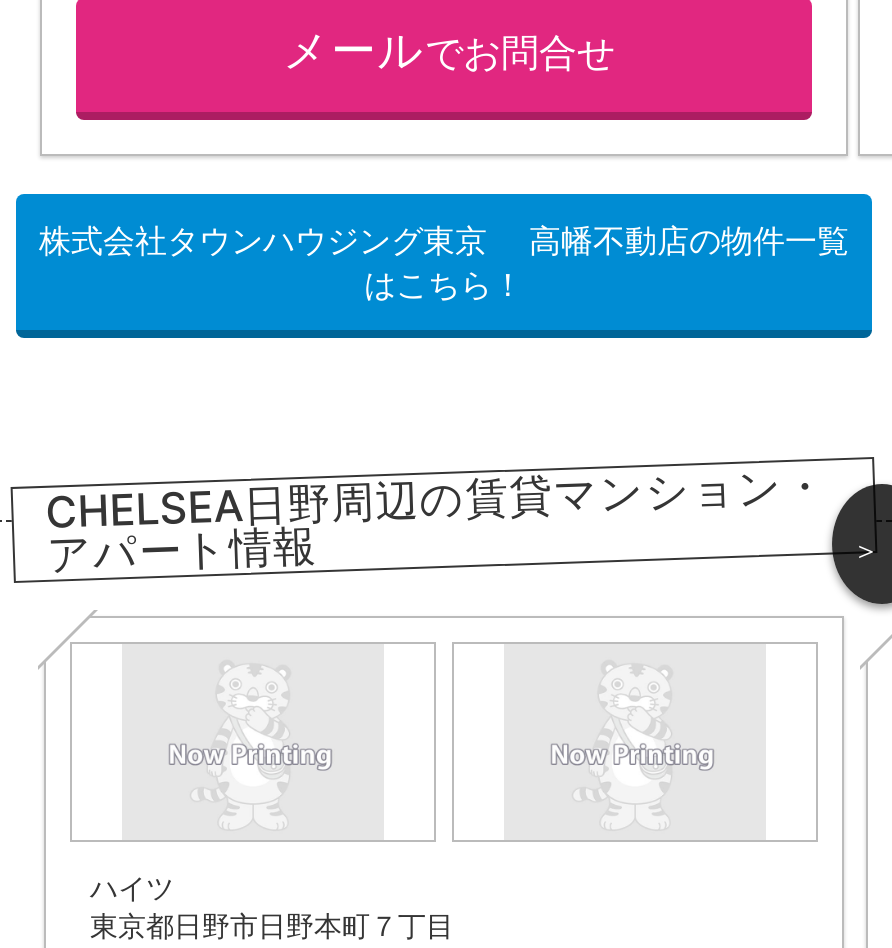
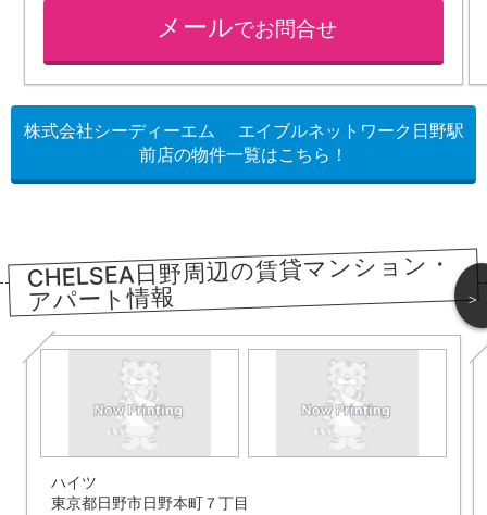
- 株式会社タウンハウジング東京 高幡不動店の物件一覧
- はこちら！
+ 株式会社シーディーエム エイブルネットワーク日野駅
+ 前店の物件一覧はこちら！
